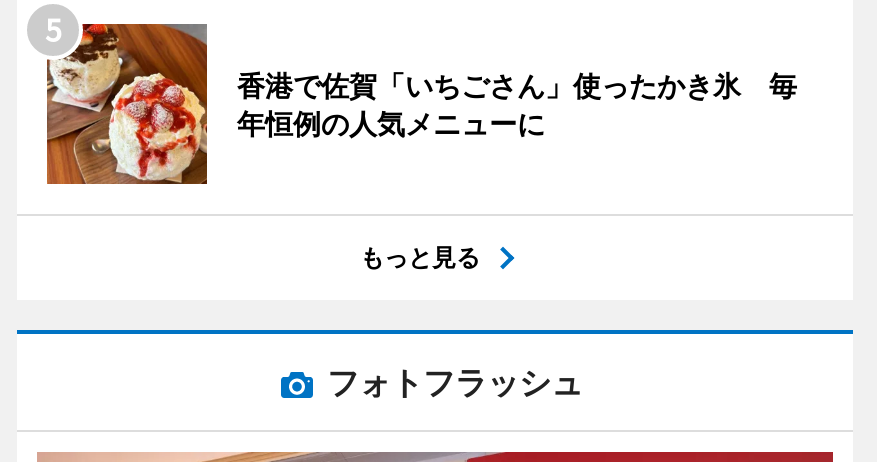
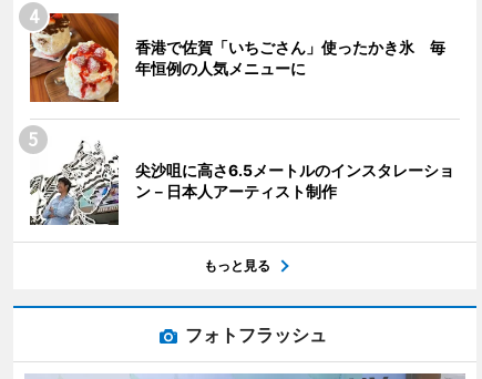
+ [image]
+ 尖沙咀に高さ6.5メートルのインスタレーショ
+ ン－日本人アーティスト制作
